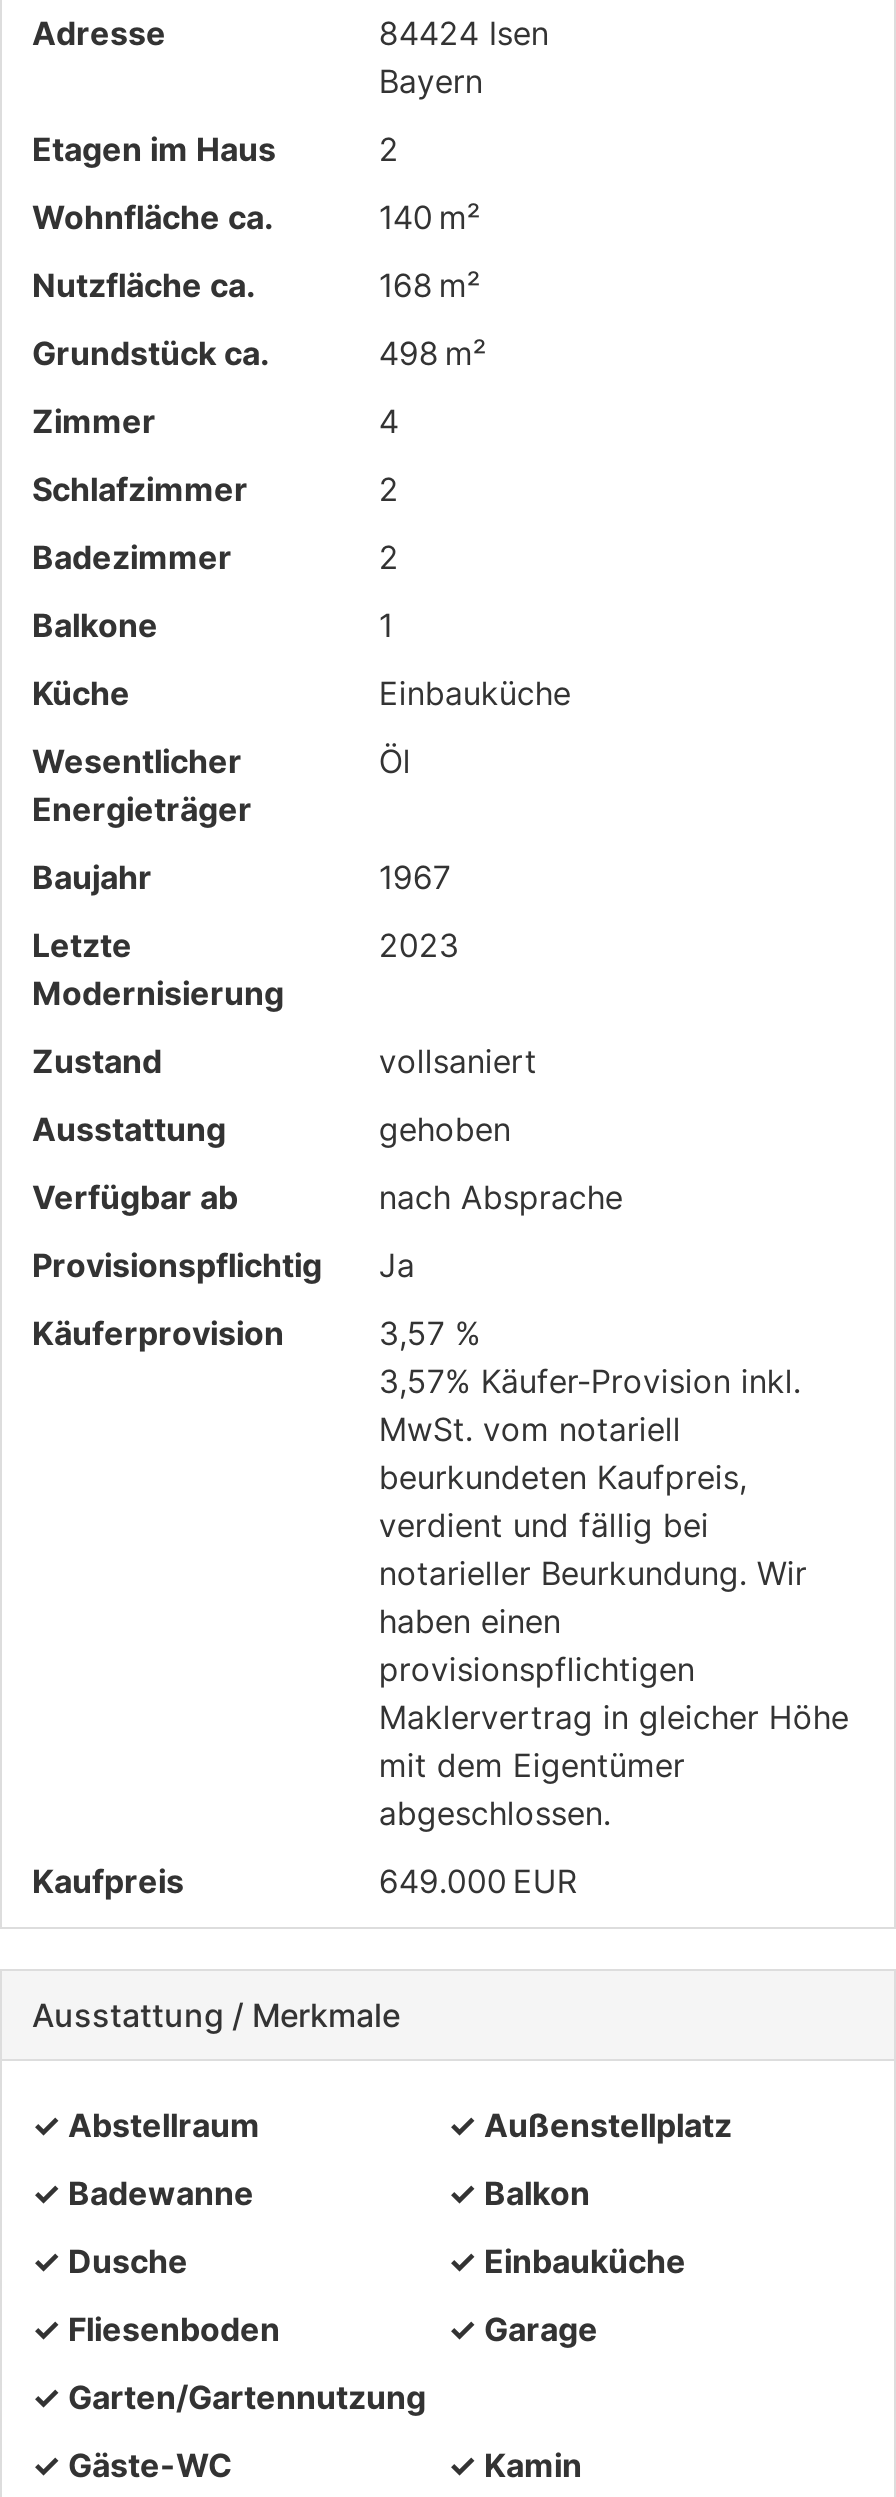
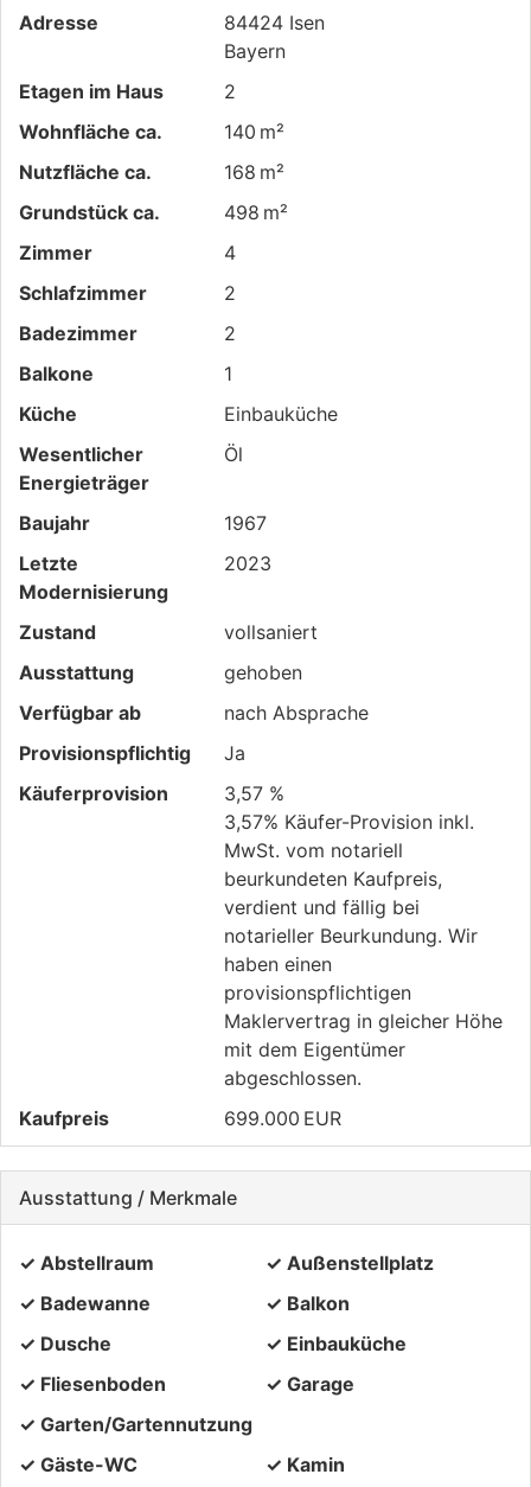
- 649.000 EUR
+ 699.000 EUR
